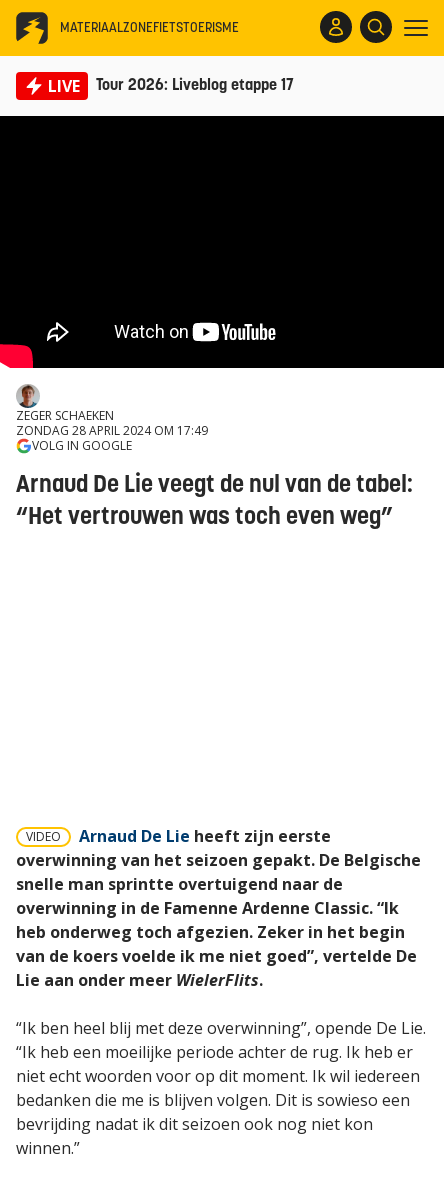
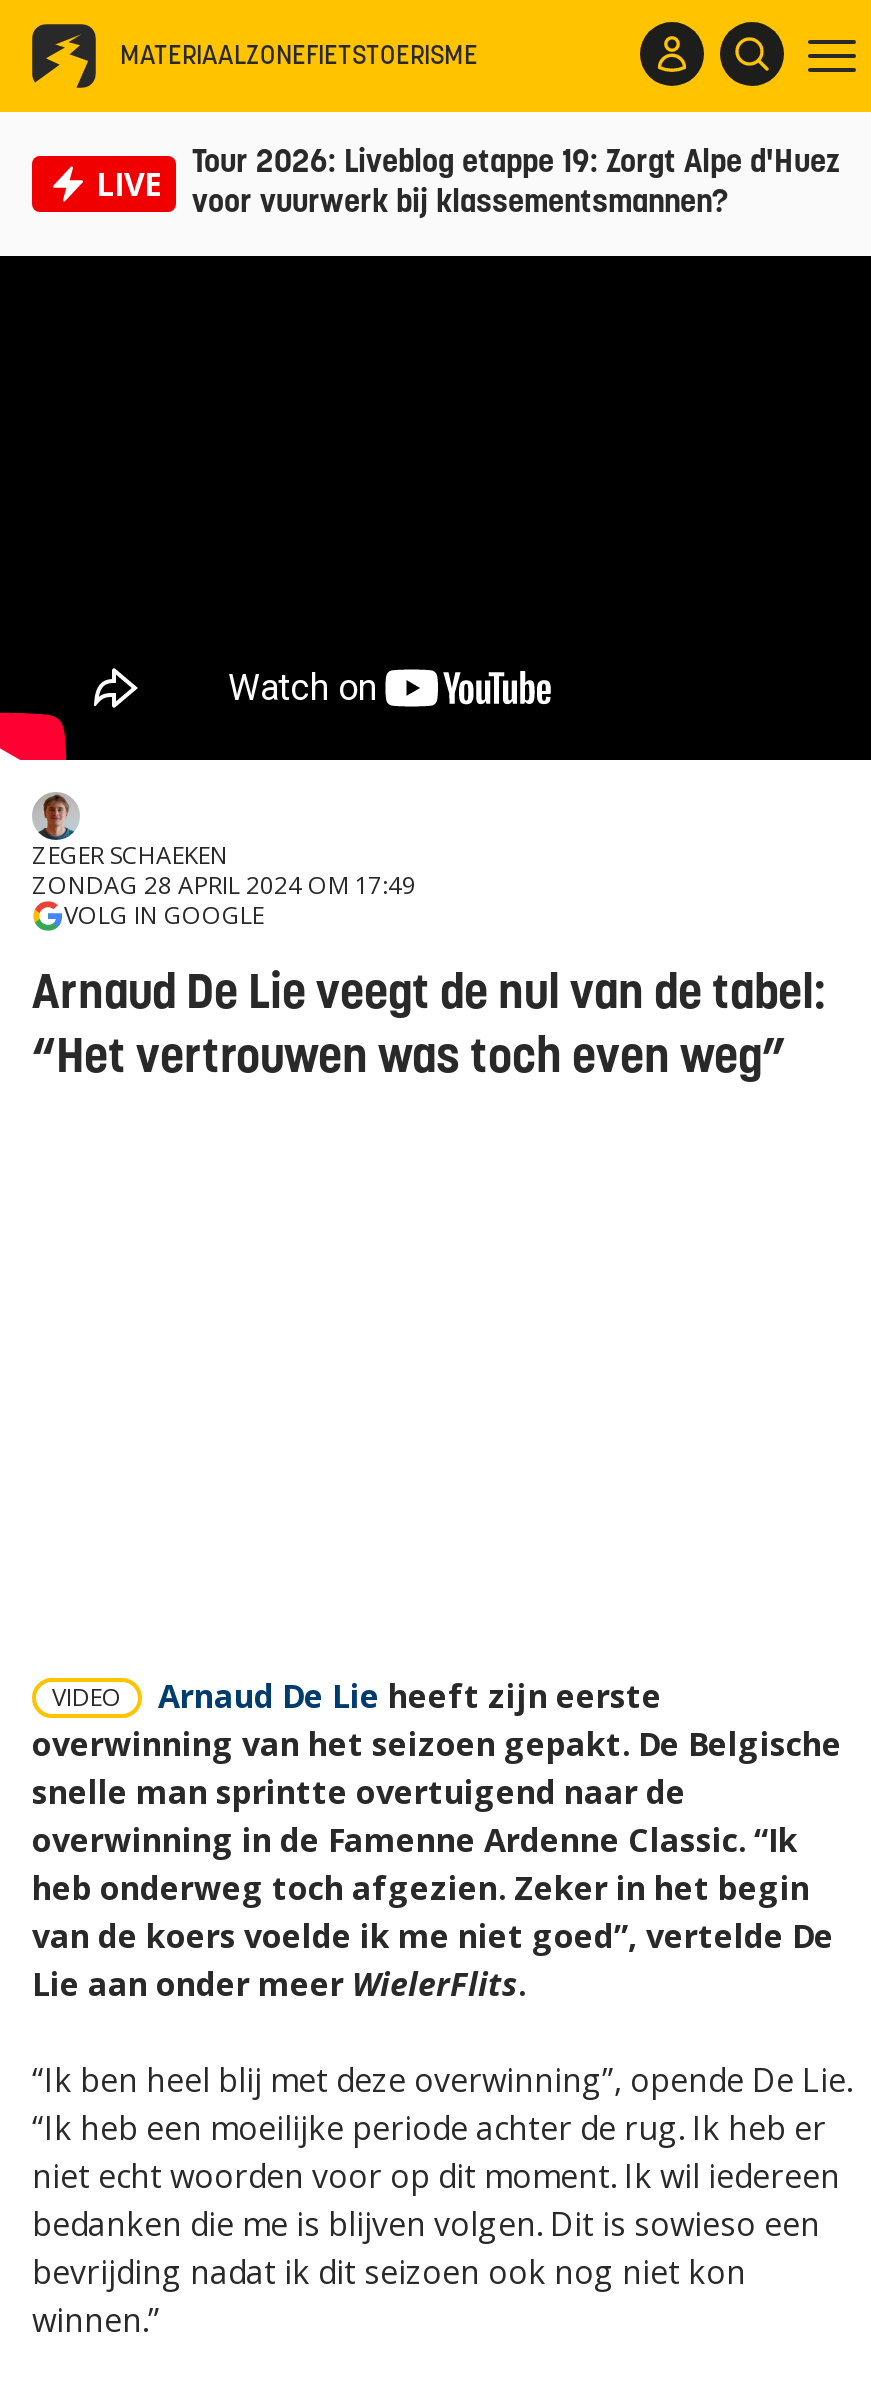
- Tour 2026: Liveblog etappe 17
+ Tour 2026: Liveblog etappe 19: Zorgt Alpe d'Huez
+ voor vuurwerk bij klassementsmannen?
